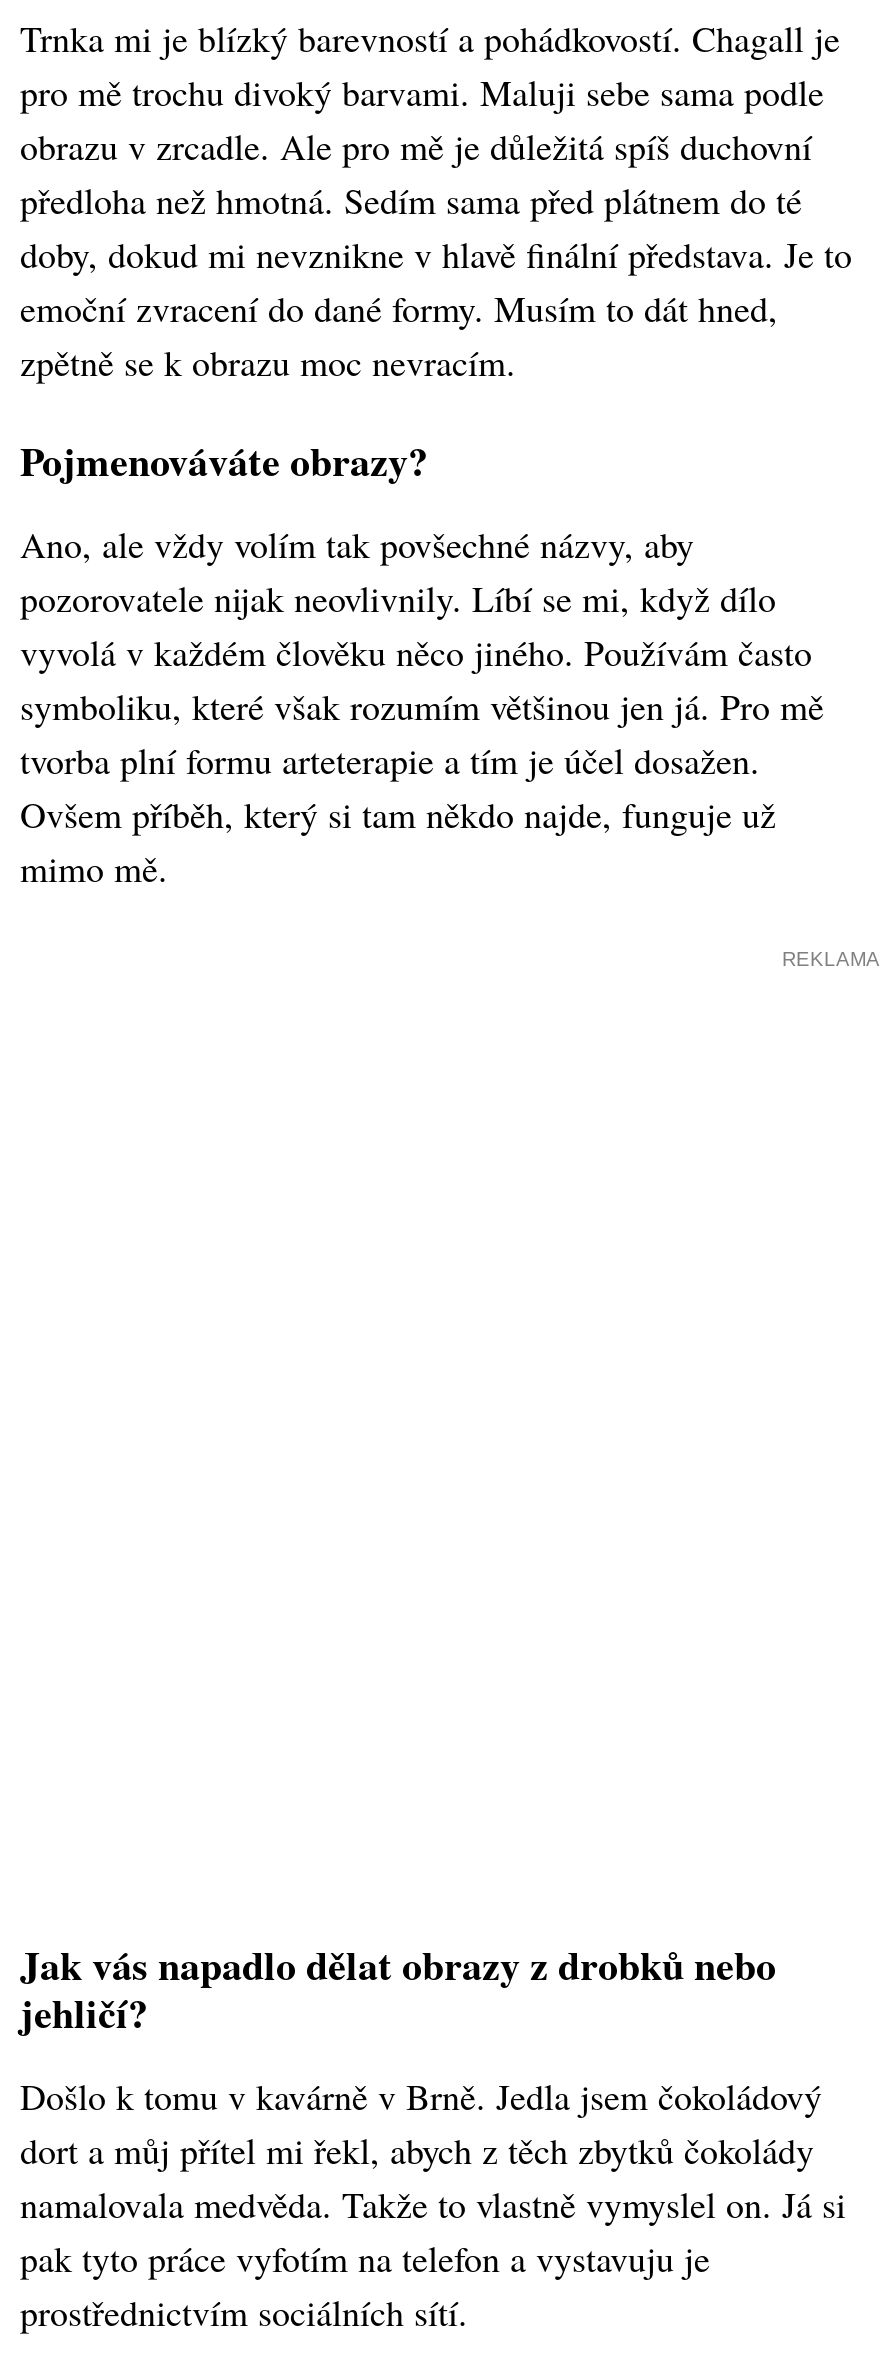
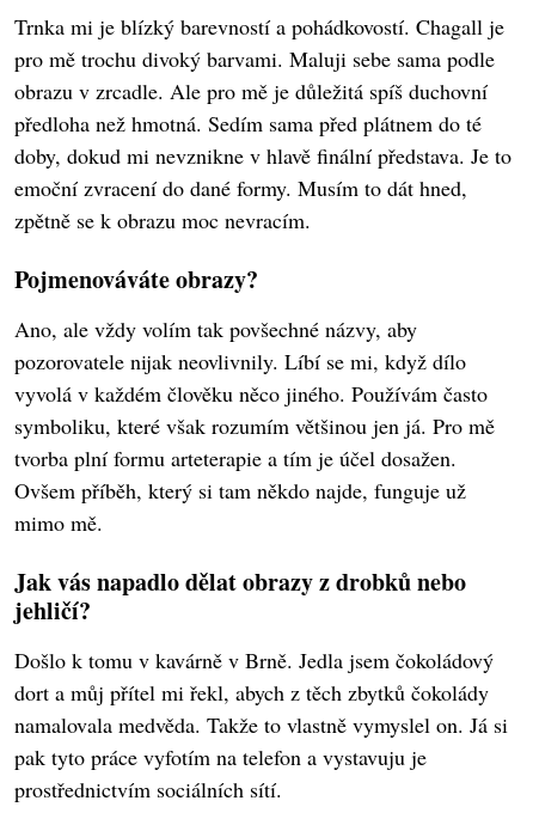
- REKLAMA
